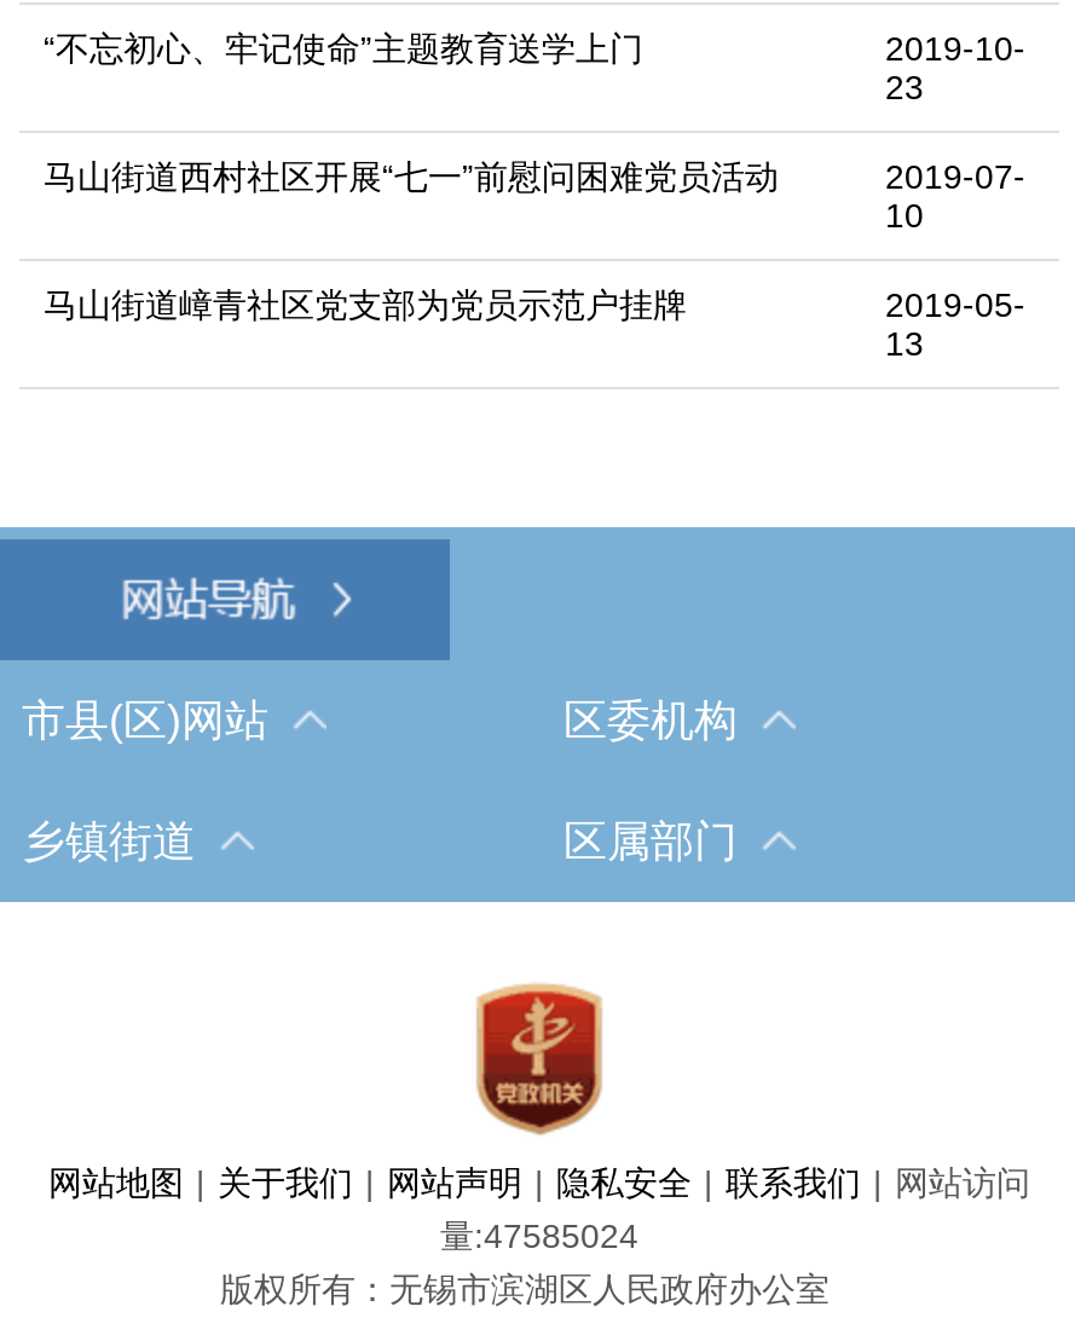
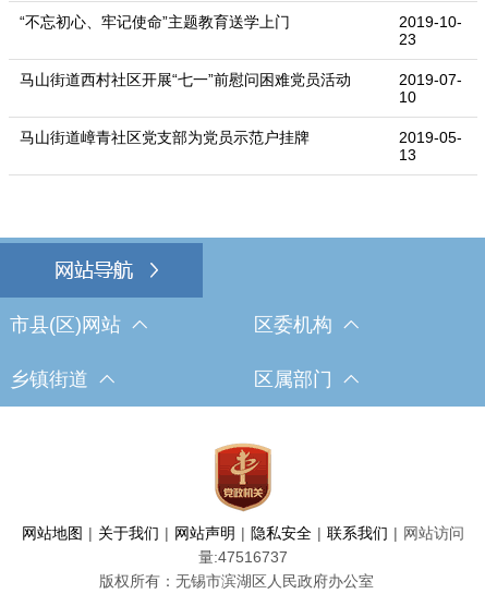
- 量:47585024
+ 量:47516737
